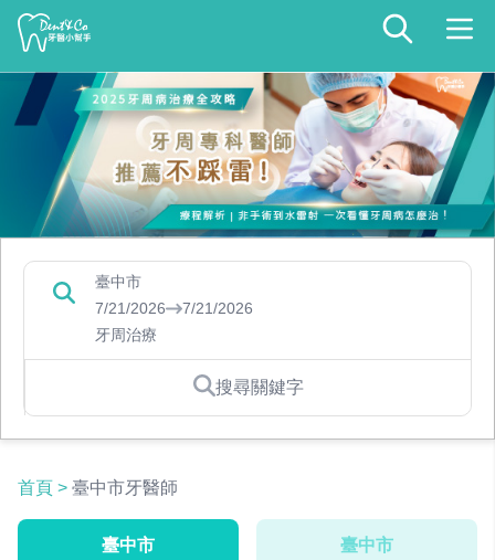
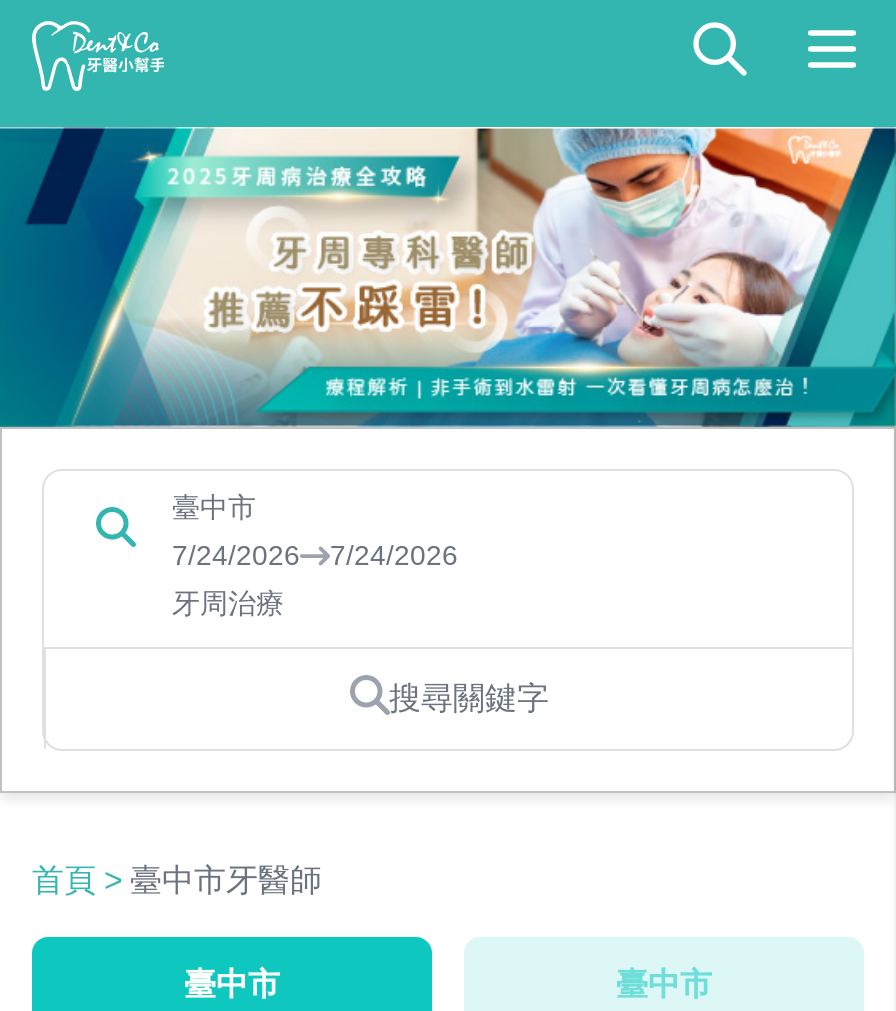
- 7/21/2026
+ 7/24/2026

- 7/21/2026
+ 7/24/2026
